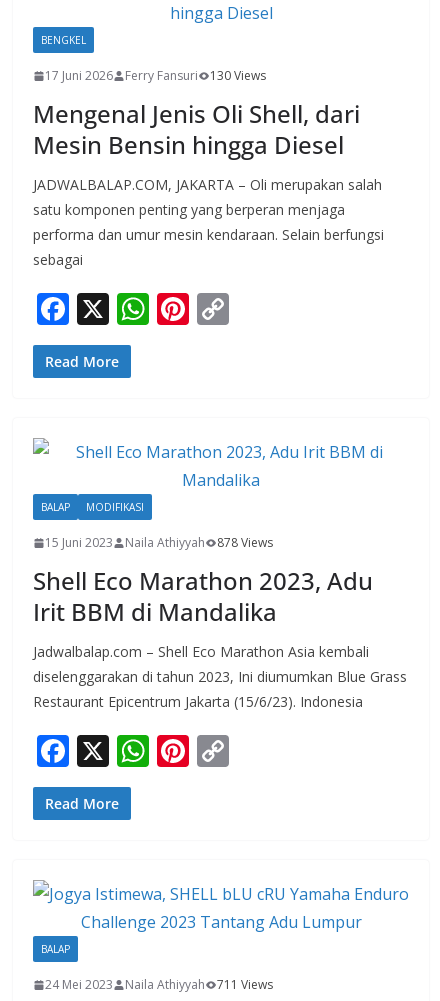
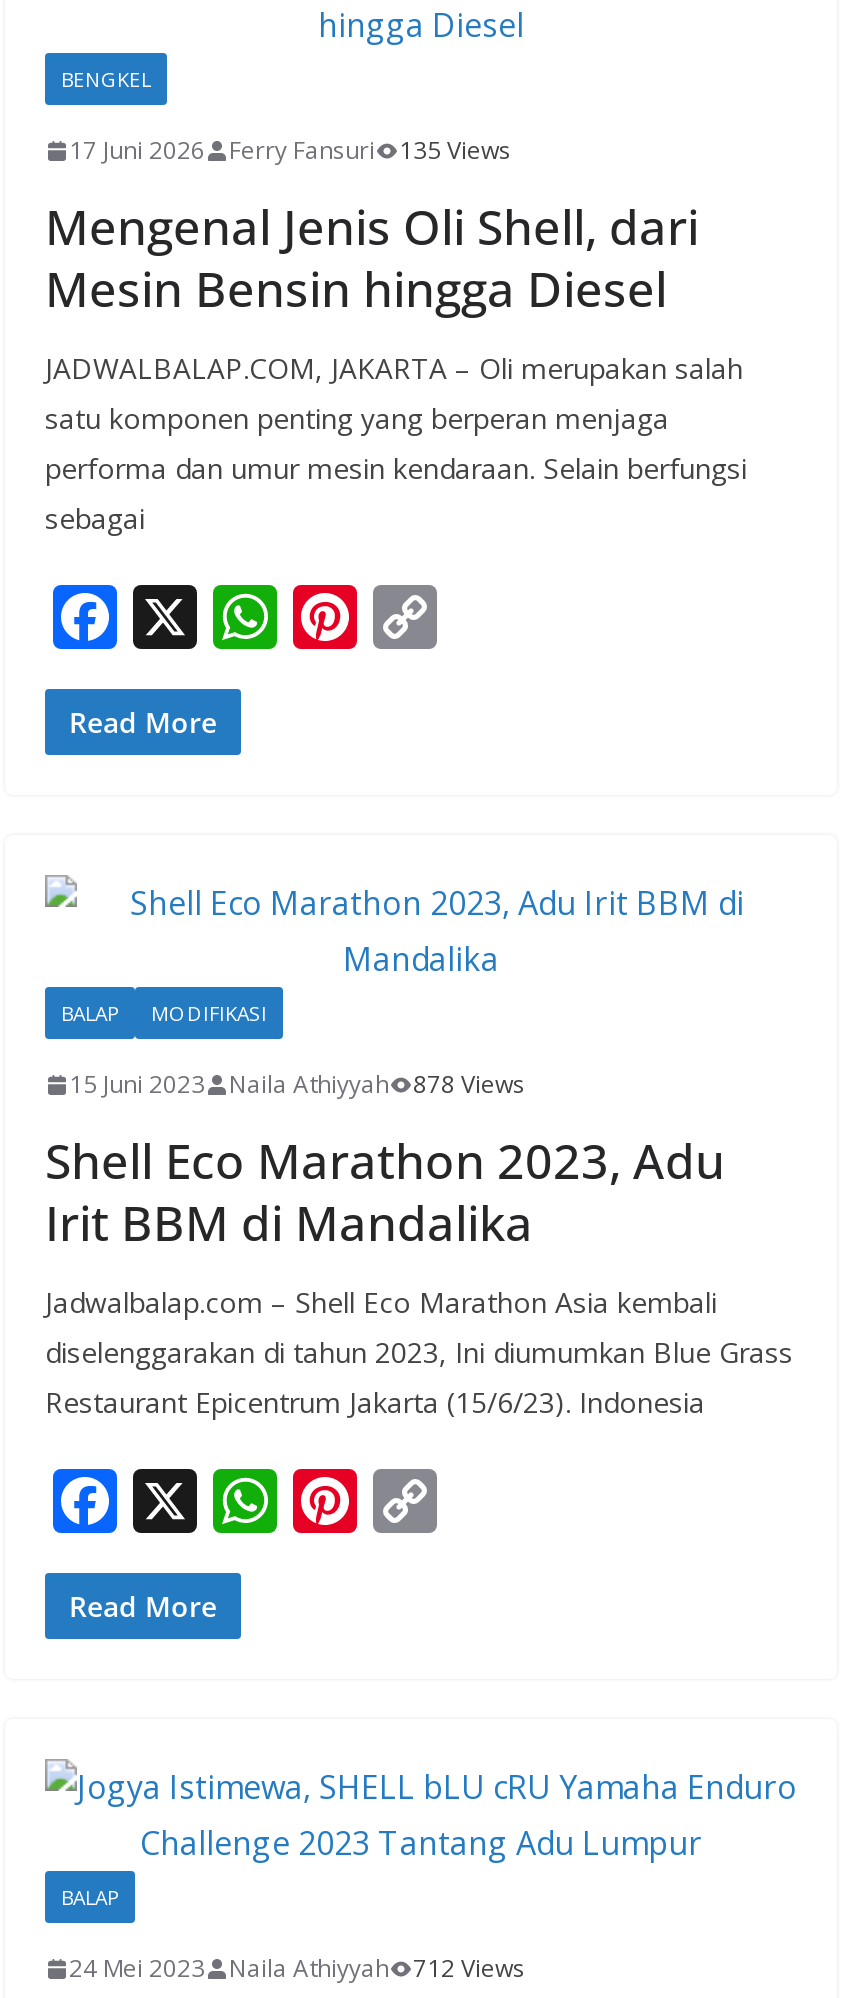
- 17 Juni 2026 Ferry Fansuri 130 Views
+ 17 Juni 2026 Ferry Fansuri 135 Views

- 24 Mei 2023 Naila Athiyyah 711 Views
+ 24 Mei 2023 Naila Athiyyah 712 Views
